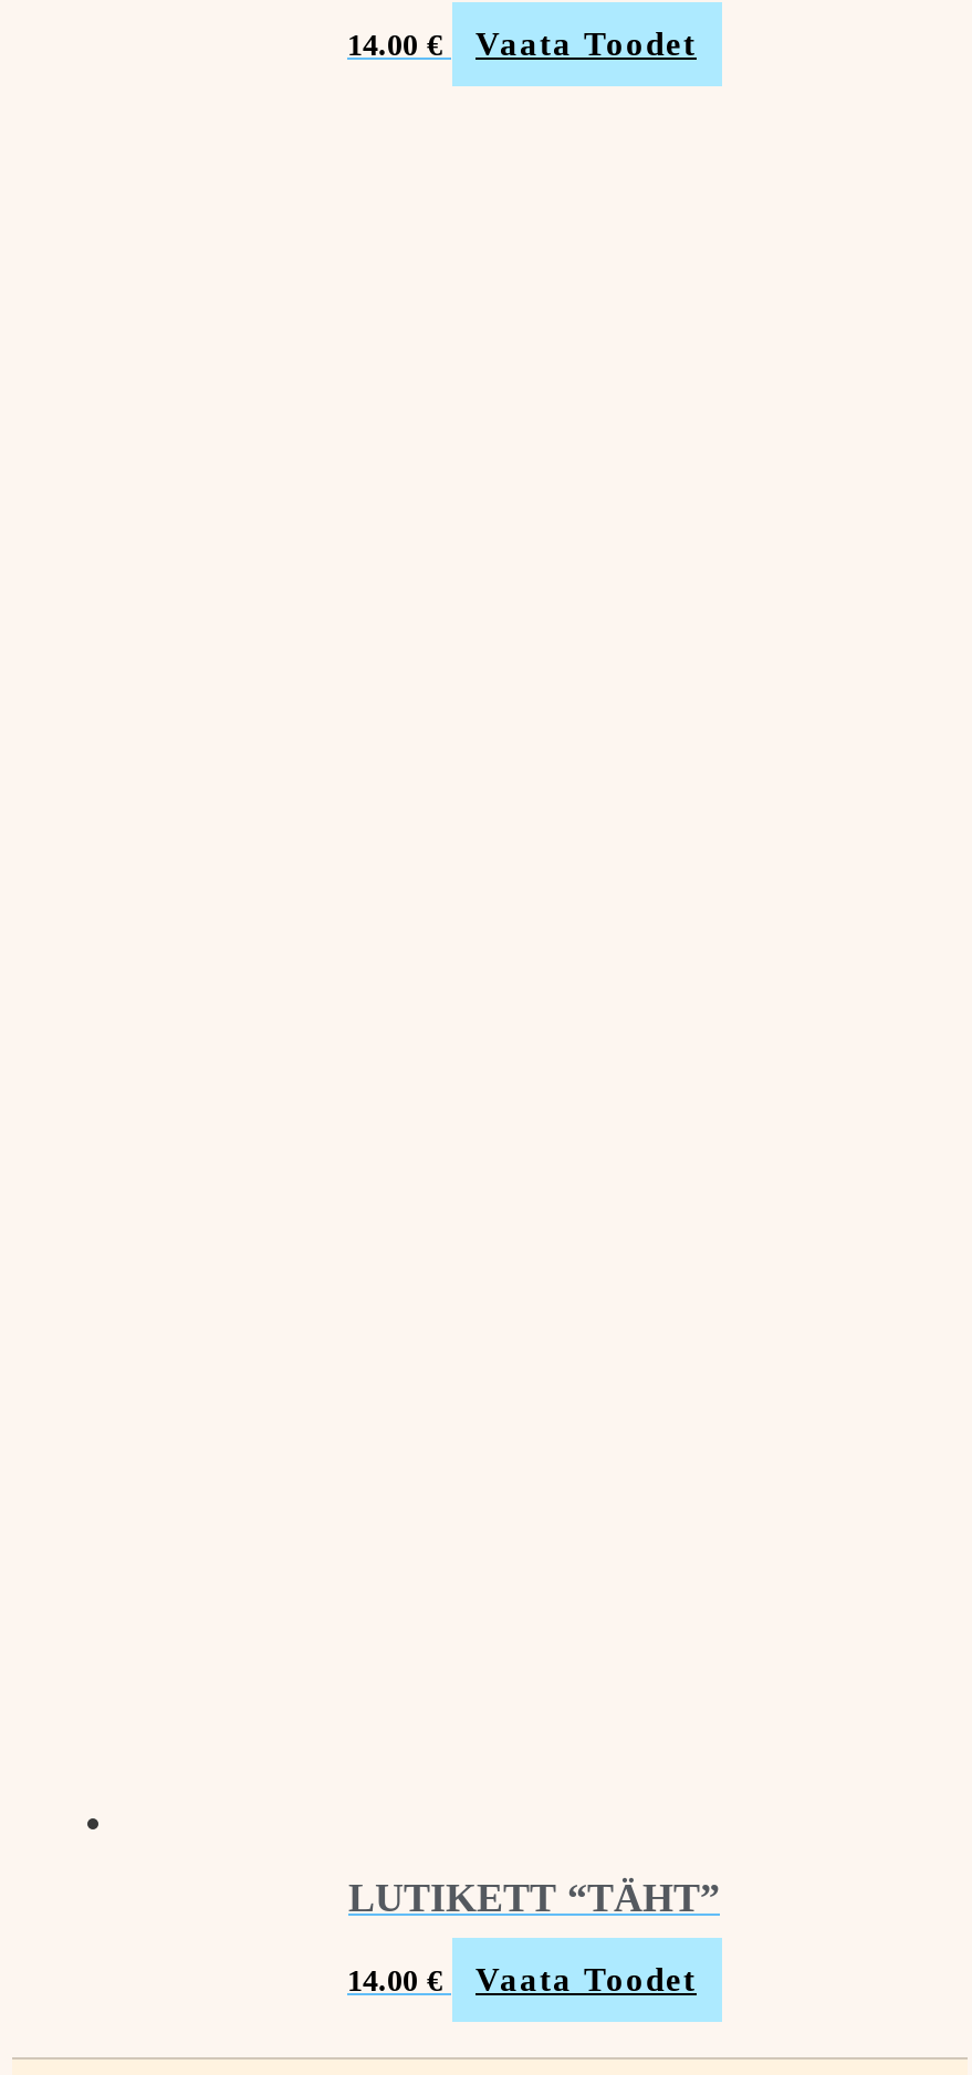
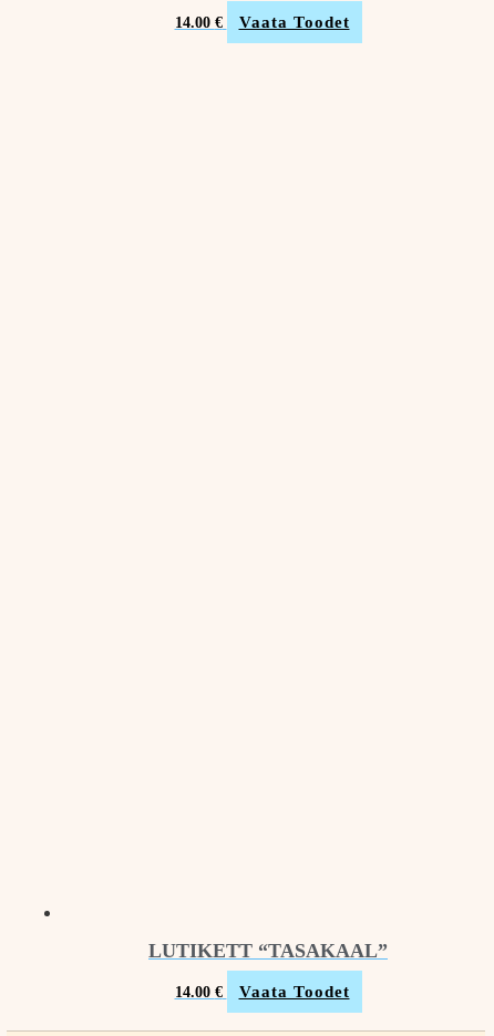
- LUTIKETT “TÄHT”
+ LUTIKETT “TASAKAAL”
